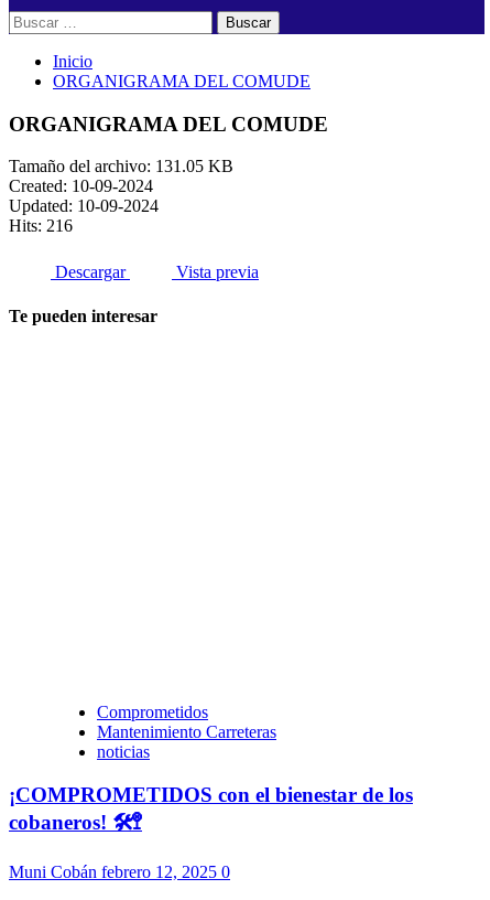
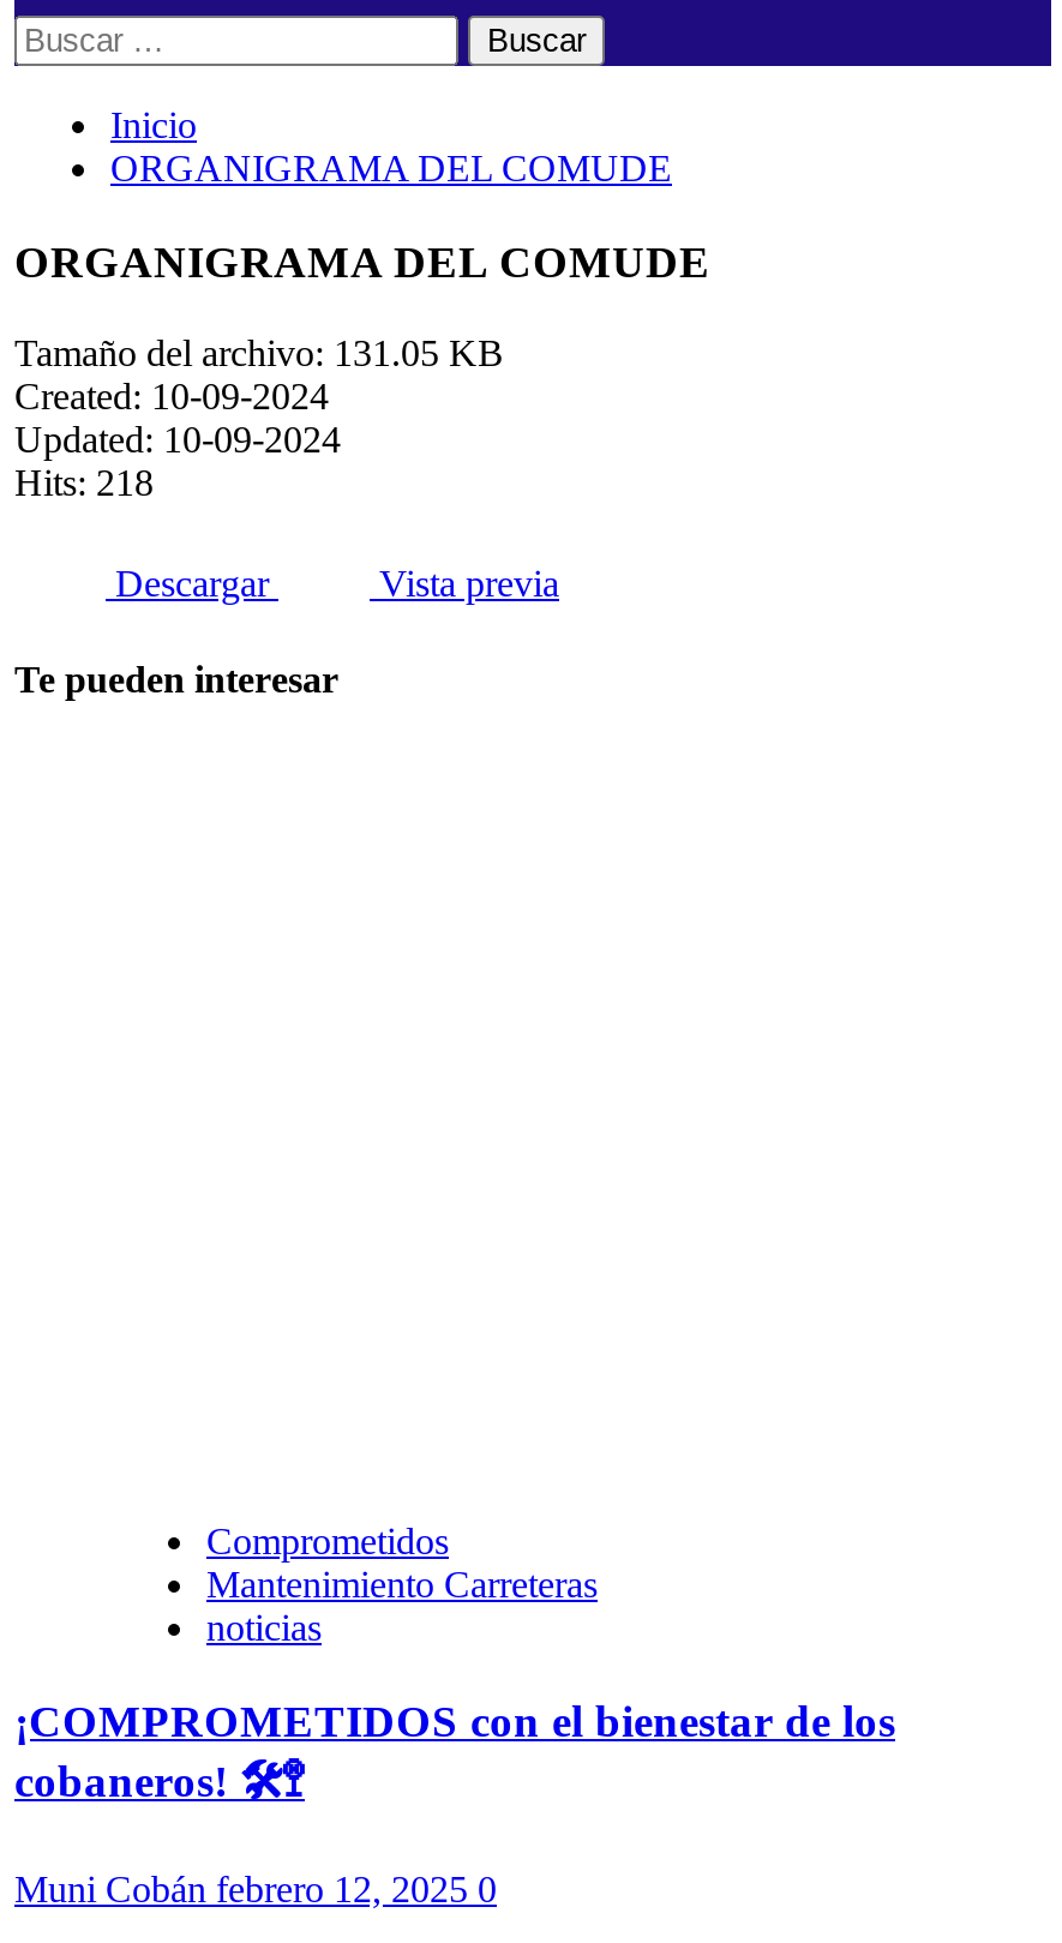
- Hits: 216
+ Hits: 218
